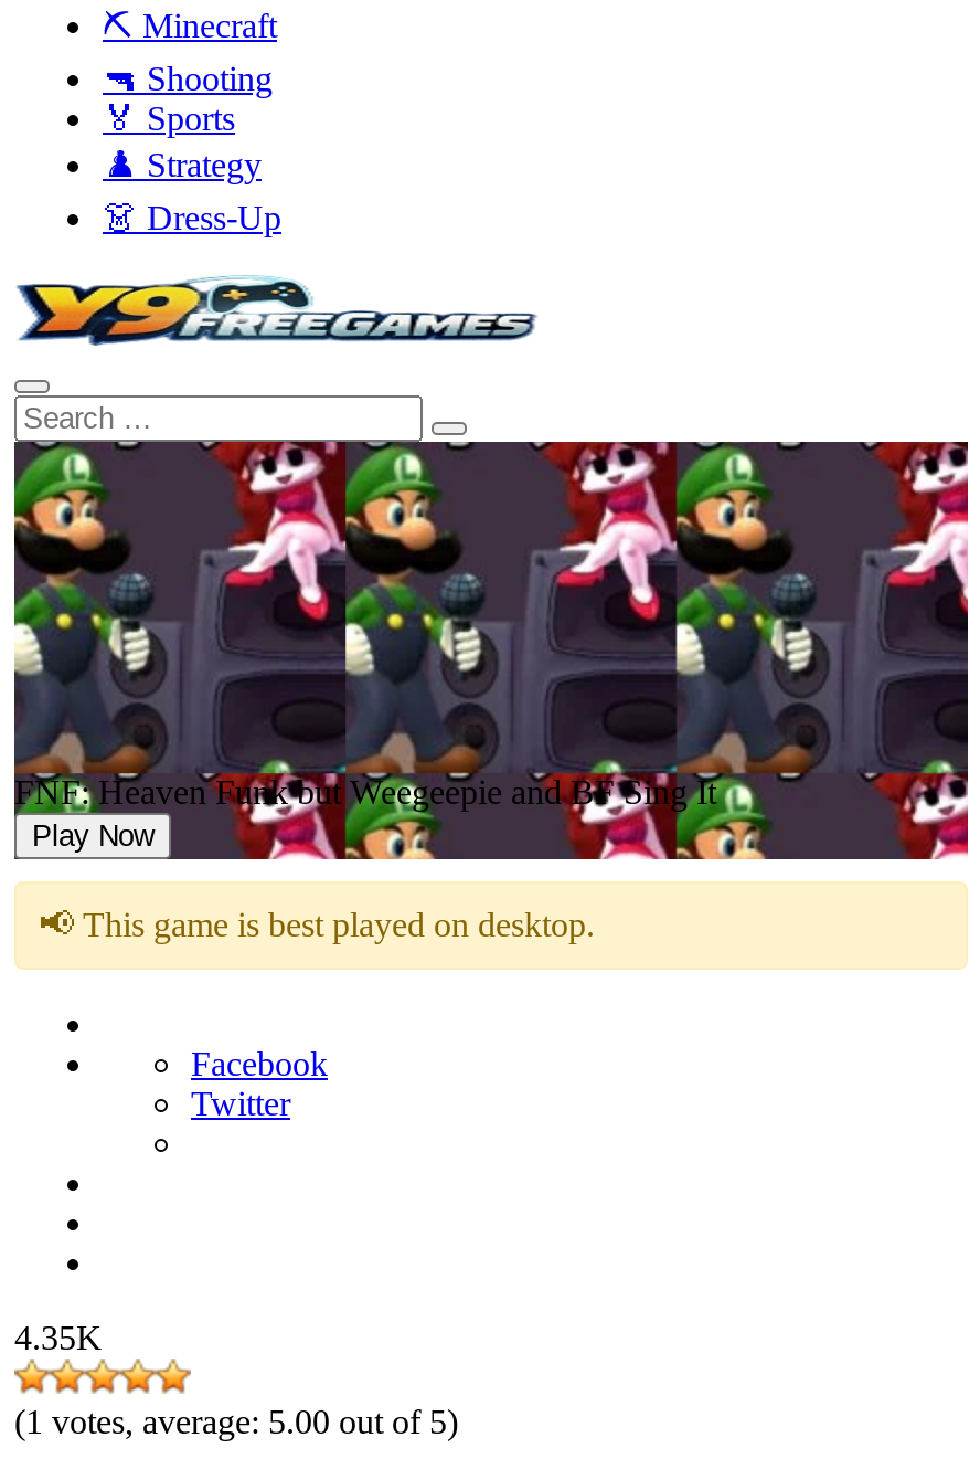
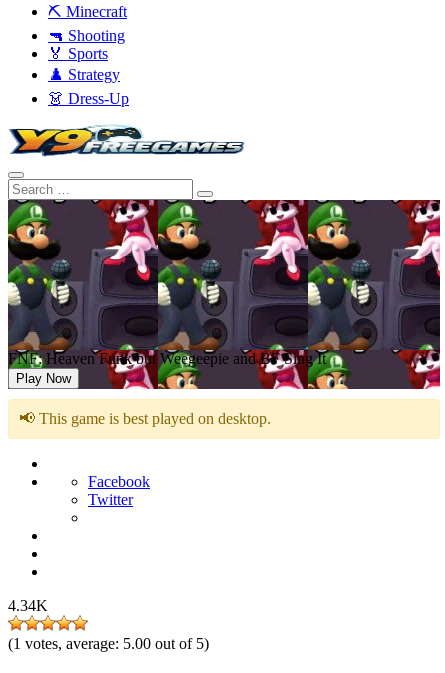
- 4.35K
+ 4.34K
